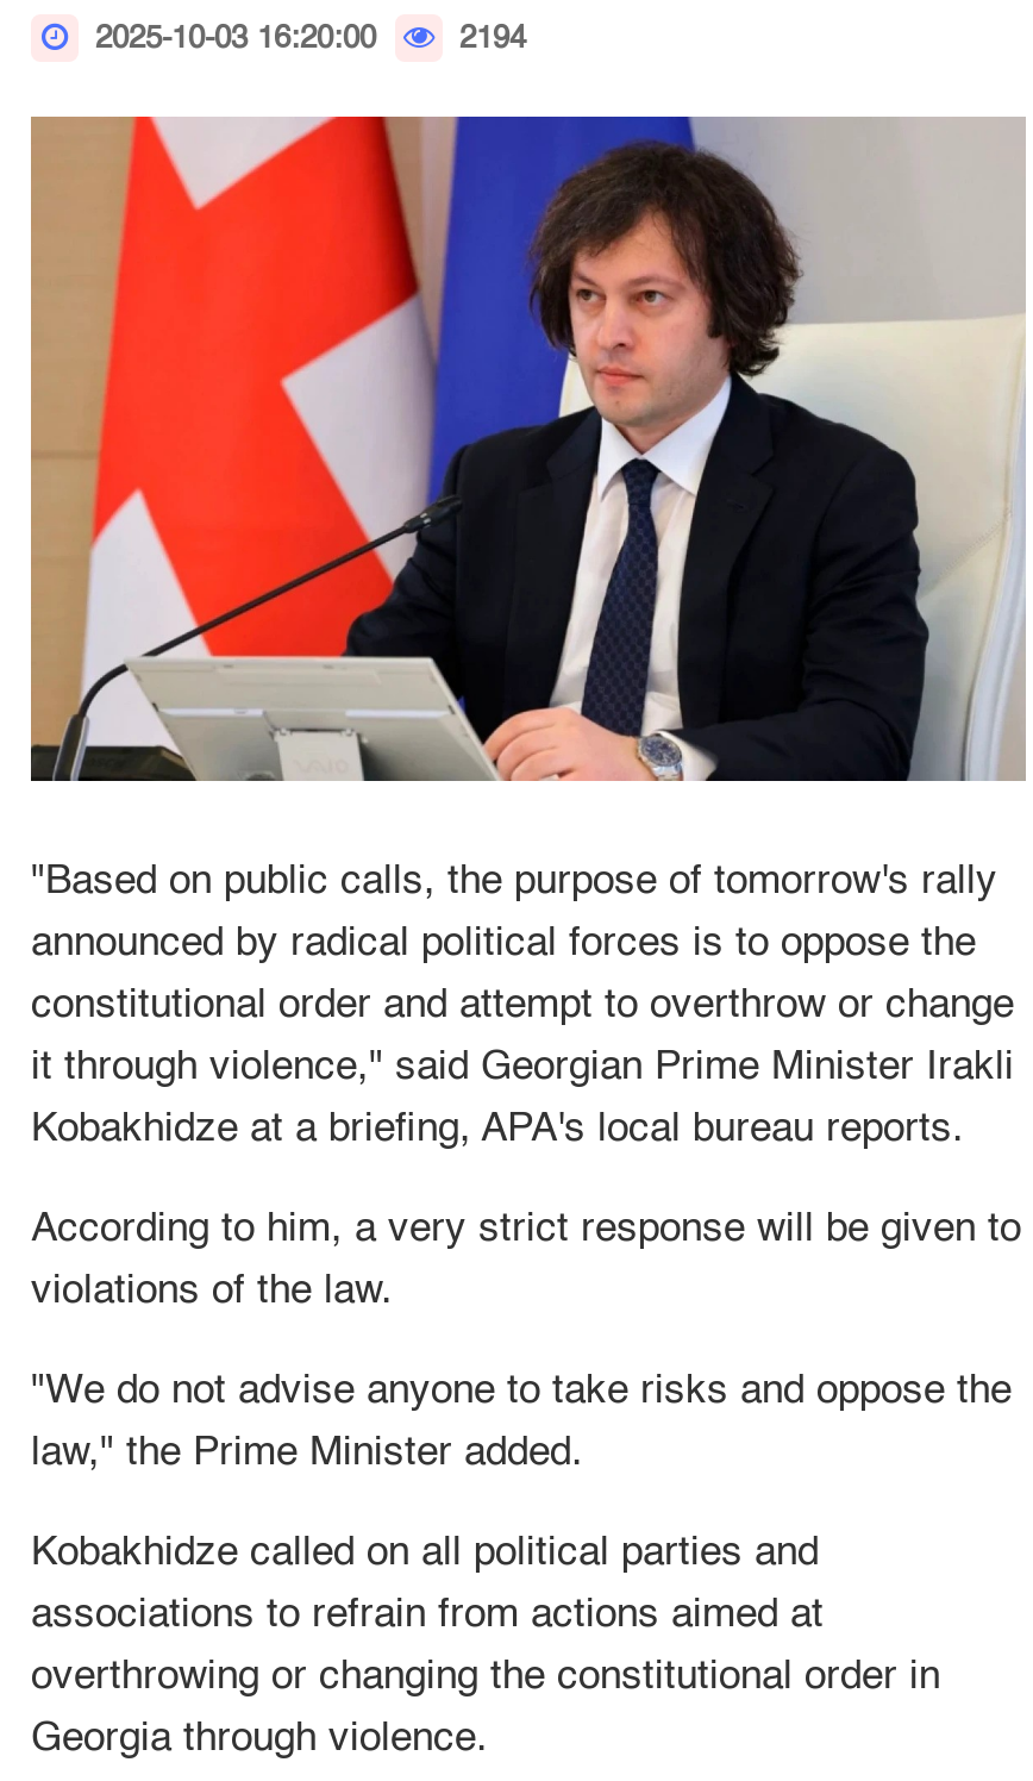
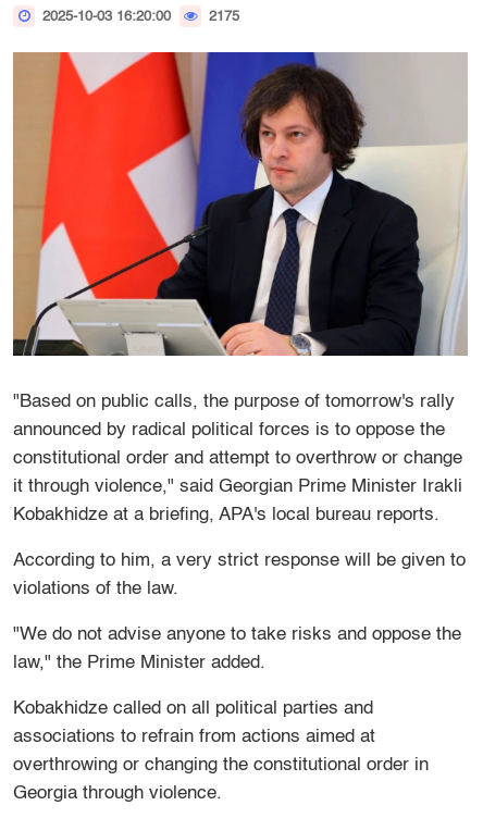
- 2194
+ 2175
